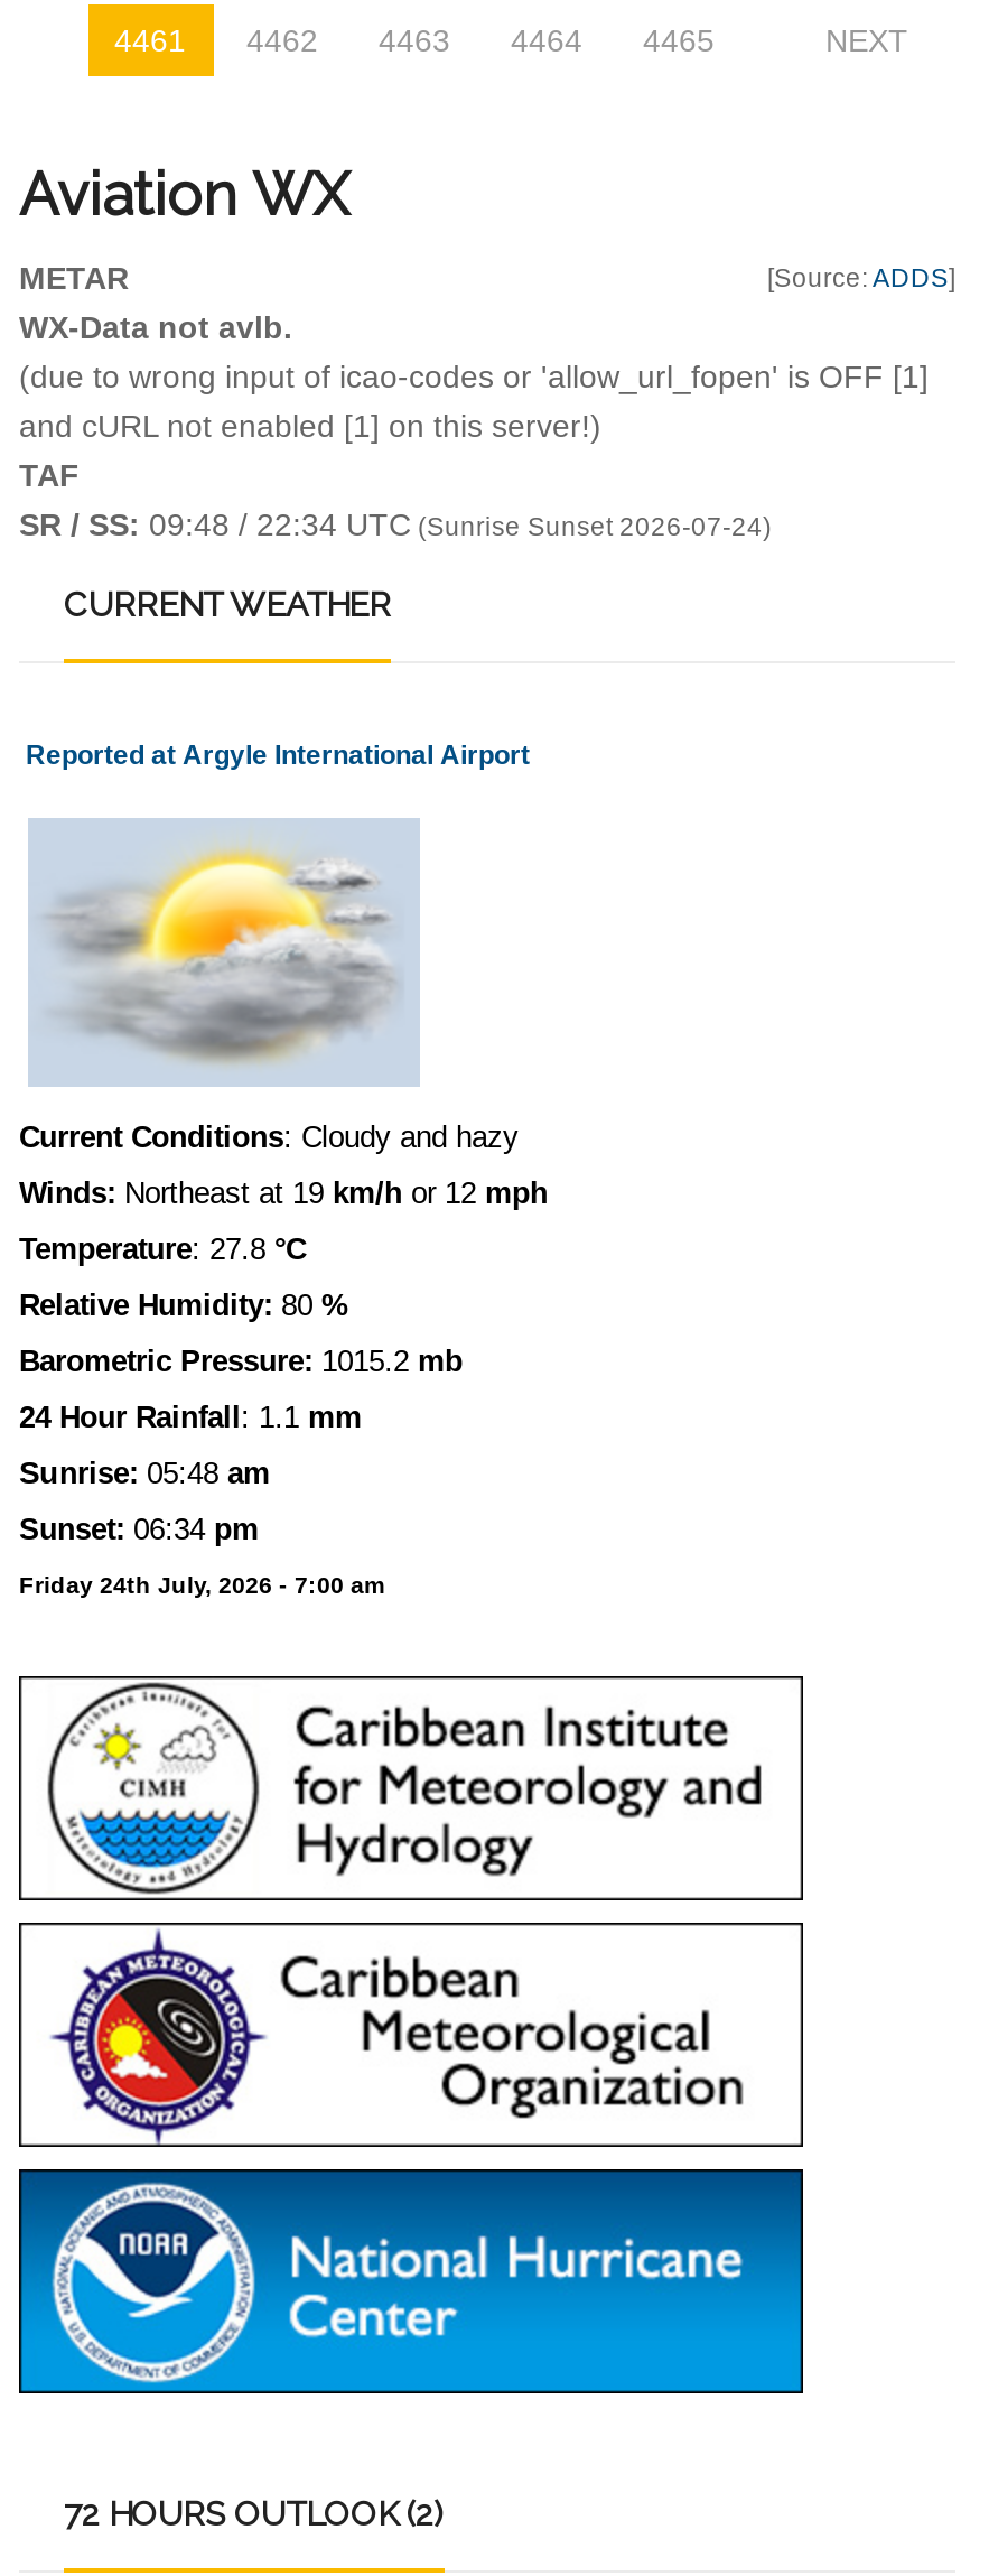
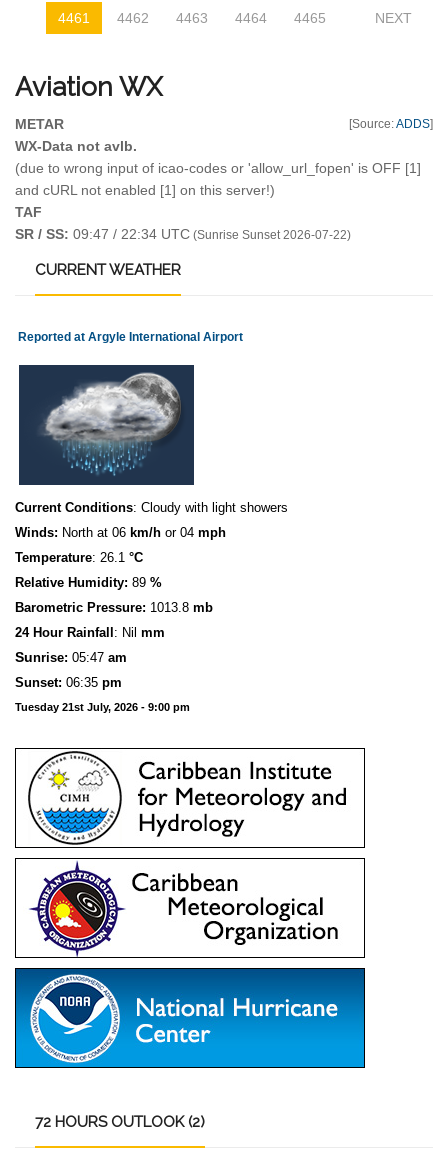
- SR / SS: 09:48 / 22:34 UTC (Sunrise Sunset 2026-07-24)
+ SR / SS: 09:47 / 22:34 UTC (Sunrise Sunset 2026-07-22)

- [image]
- Current Conditions: Cloudy and hazy
+ [image]
+ Current Conditions: Cloudy with light showers

- Winds: Northeast at 19 km/h or 12 mph
+ Winds: North at 06 km/h or 04 mph

- Temperature: 27.8 °C
+ Temperature: 26.1 °C

- Relative Humidity: 80%
+ Relative Humidity: 89%

- Barometric Pressure: 1015.2 mb
+ Barometric Pressure: 1013.8 mb

- 24 Hour Rainfall: 1.1 mm
+ 24 Hour Rainfall: Nil mm

- Sunrise: 05:48 am
+ Sunrise: 05:47 am

- Sunset: 06:34 pm
+ Sunset: 06:35 pm

- Friday 24th July, 2026 - 7:00 am
+ Tuesday 21st July, 2026 - 9:00 pm
